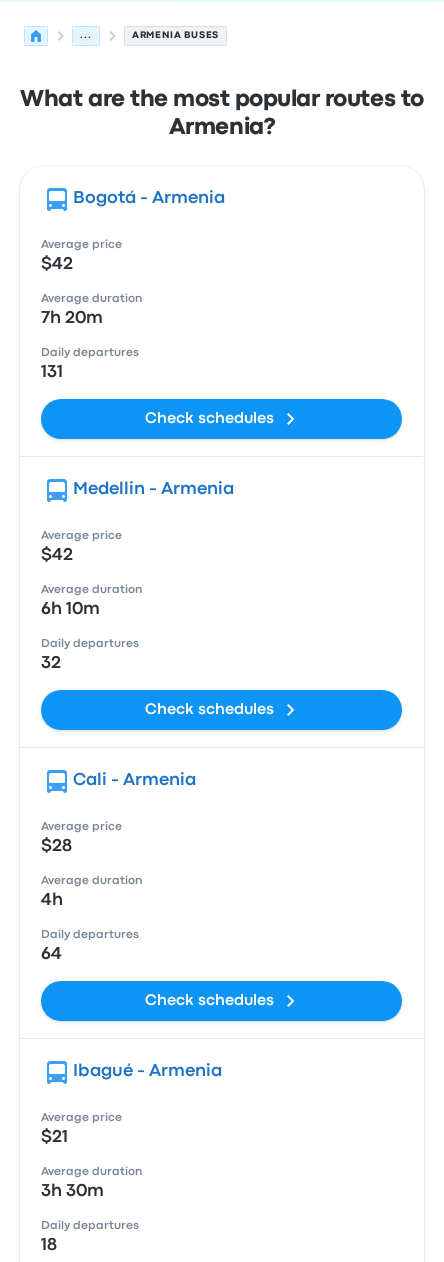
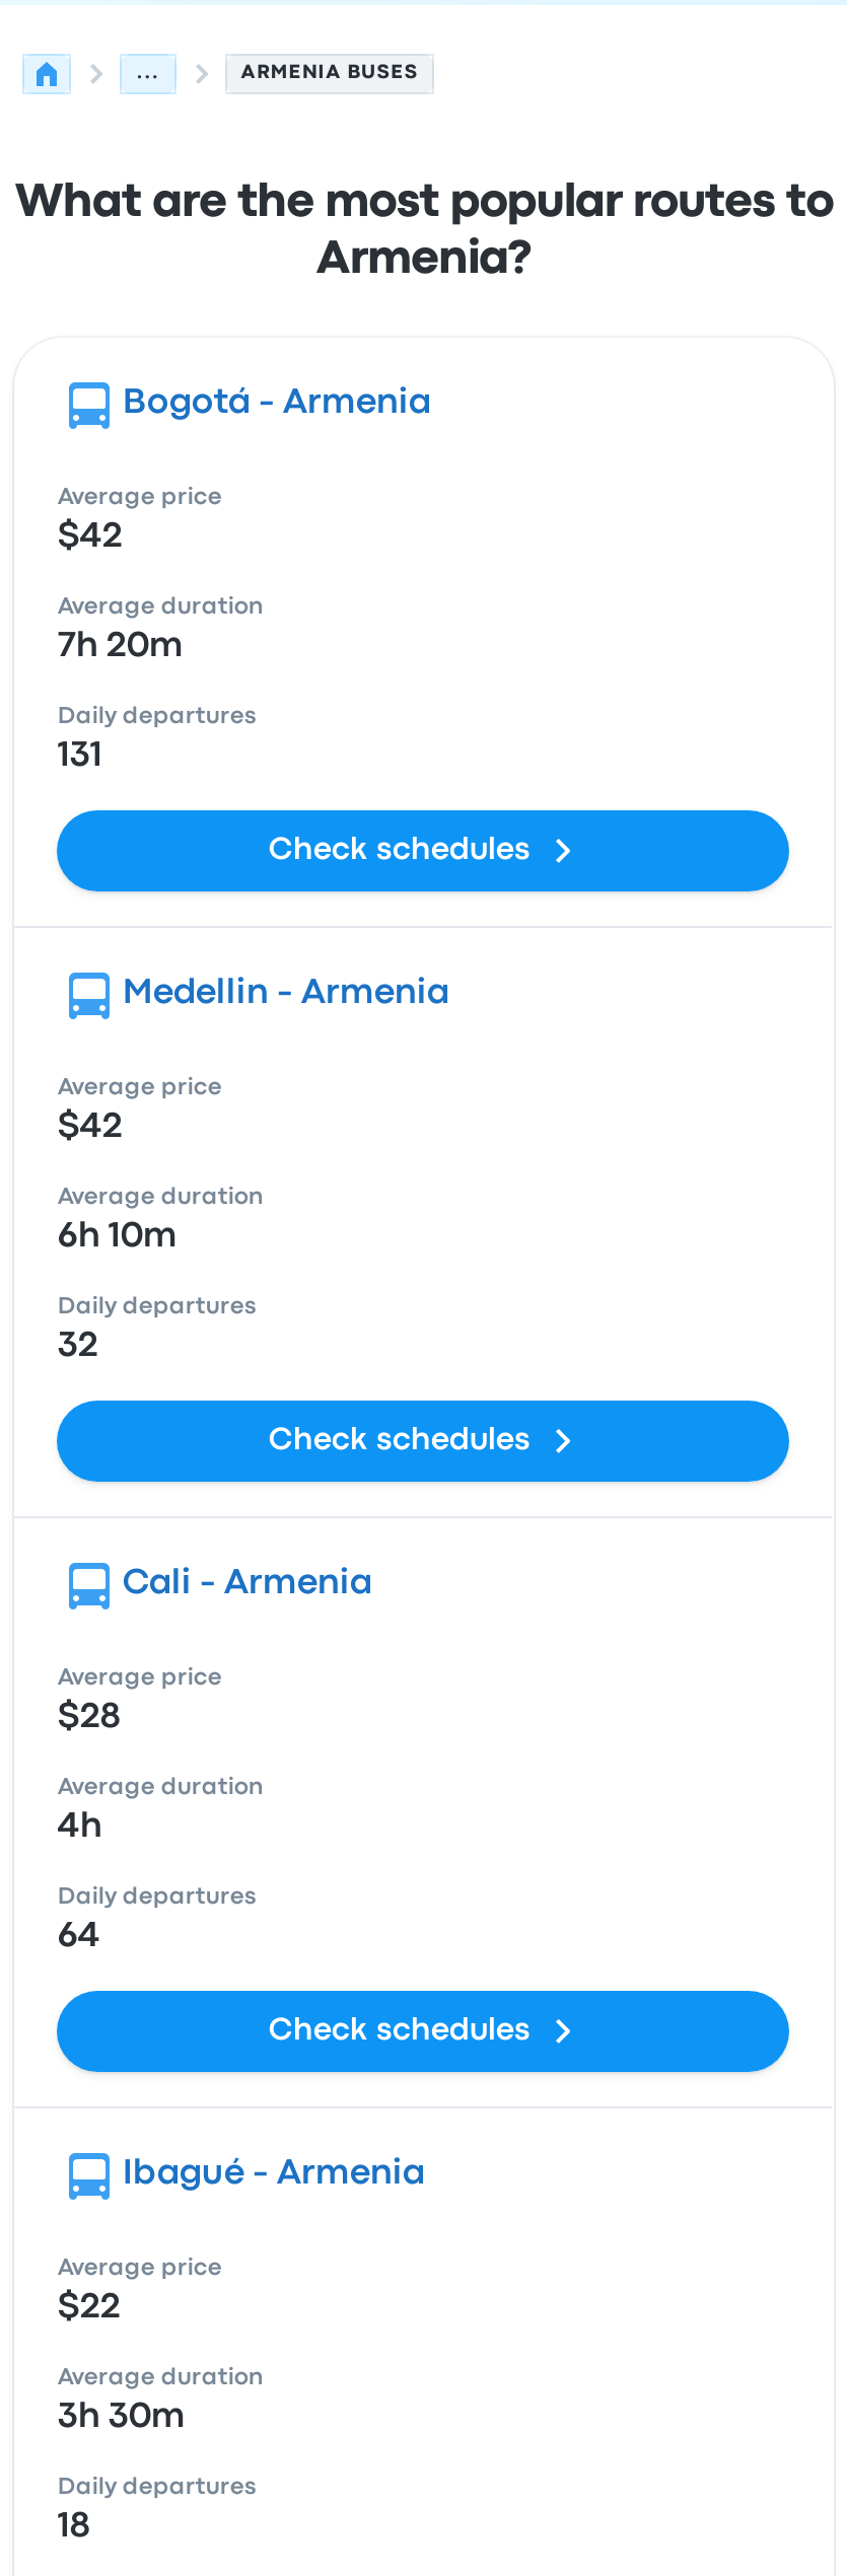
- $21
+ $22
